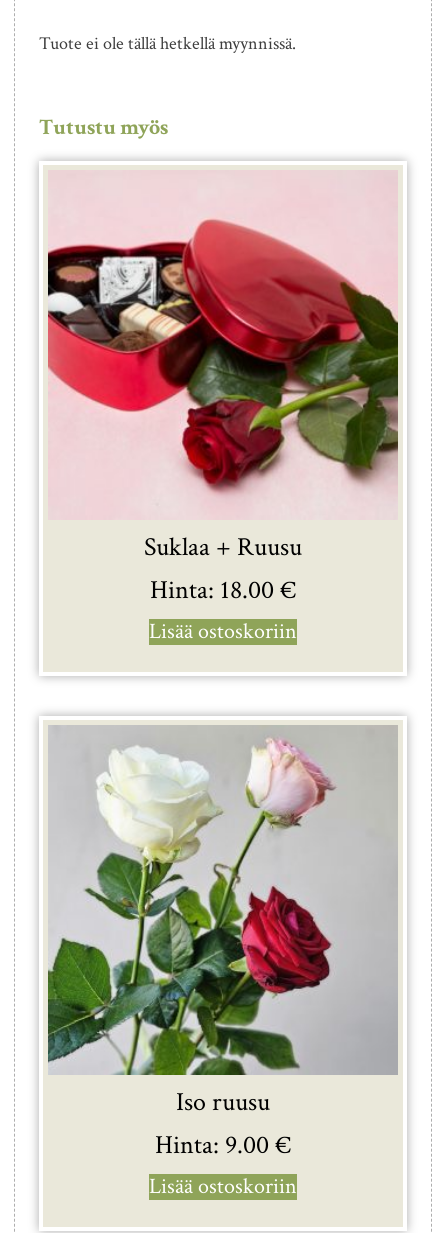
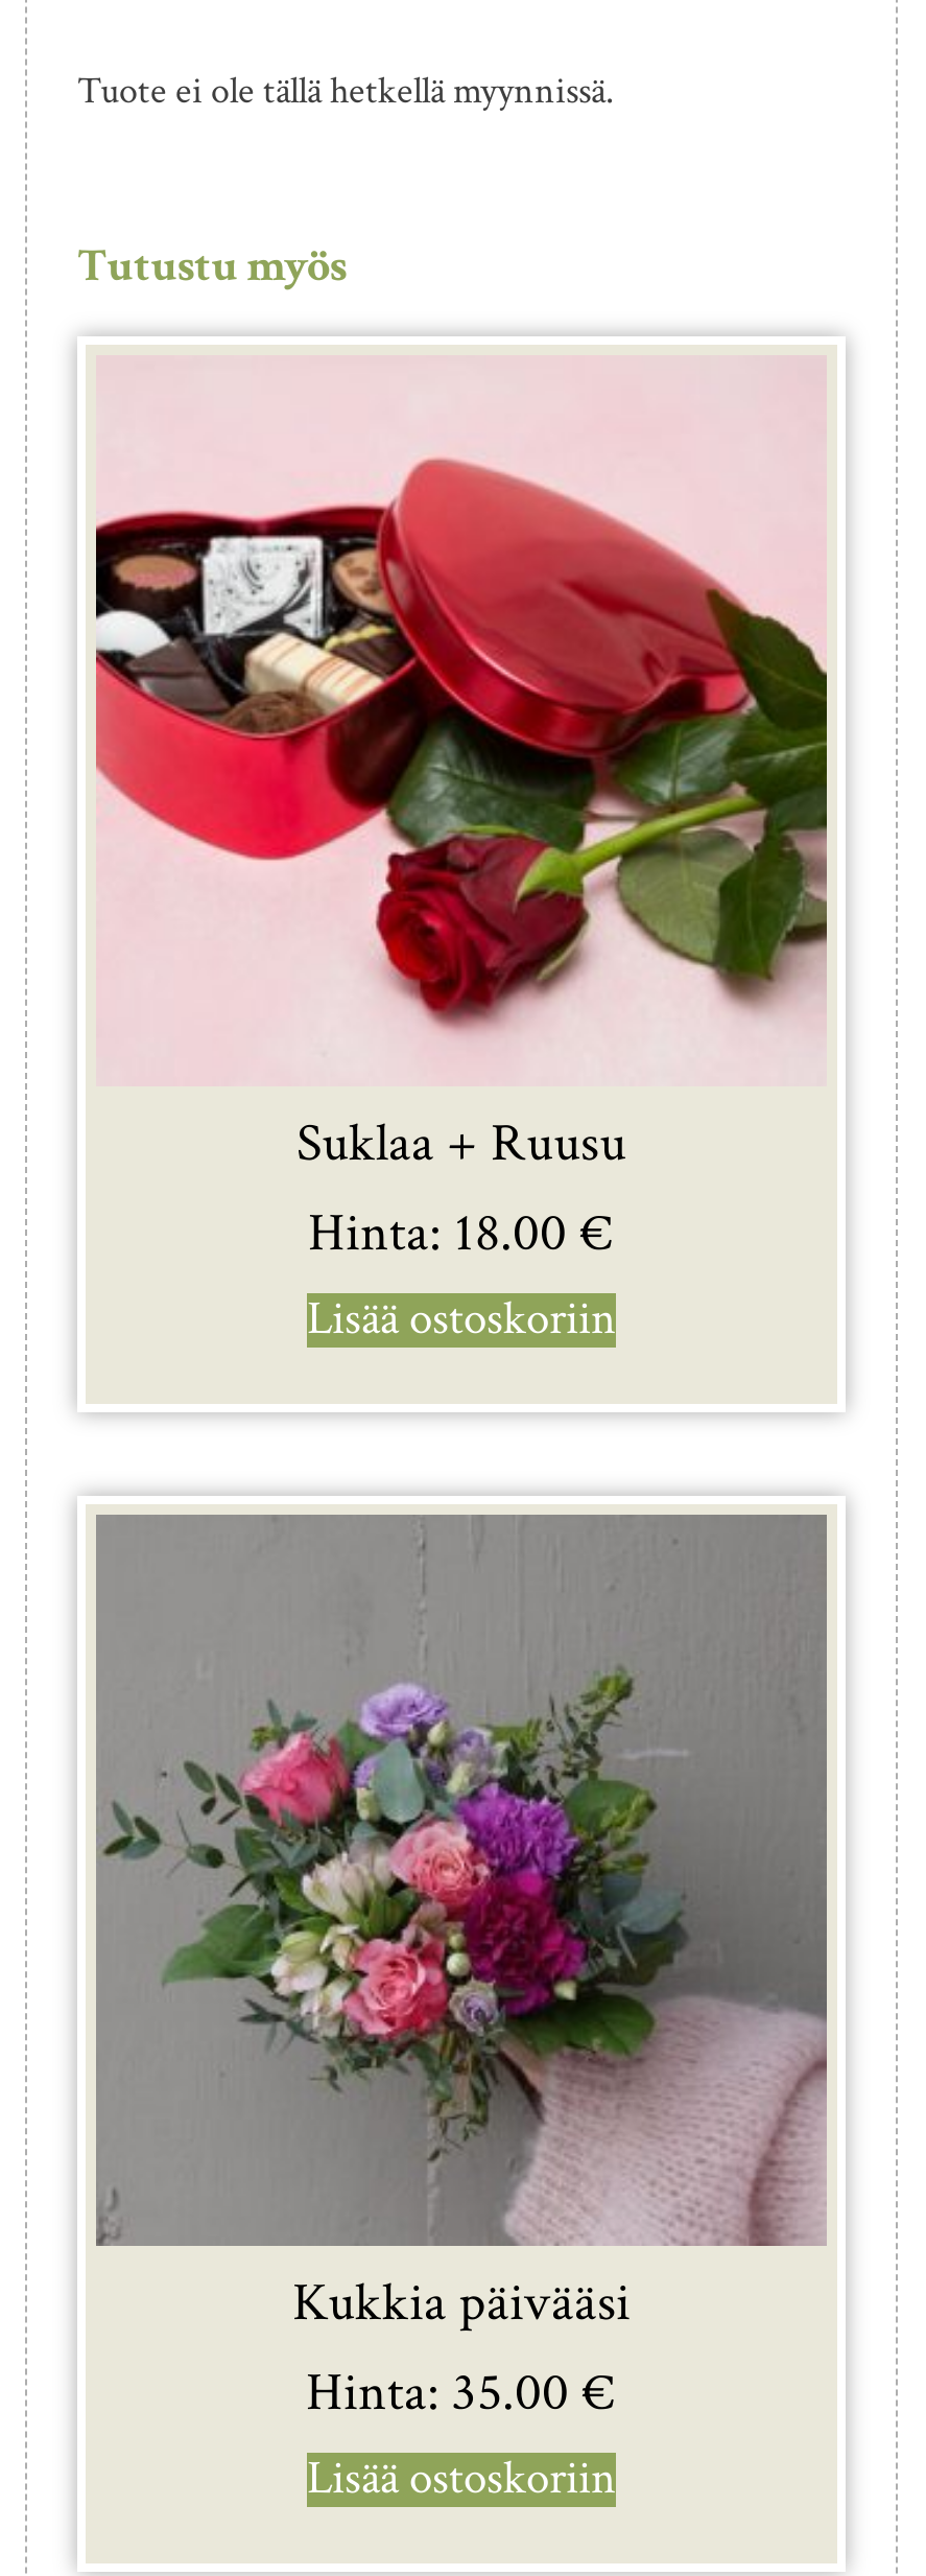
- [image]
- Iso ruusu
- Hinta: 9.00 €
+ [image]
+ Kukkia päivääsi
+ Hinta: 35.00 €
